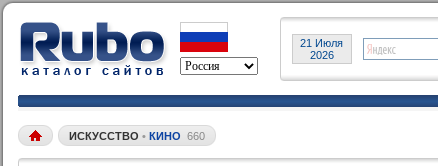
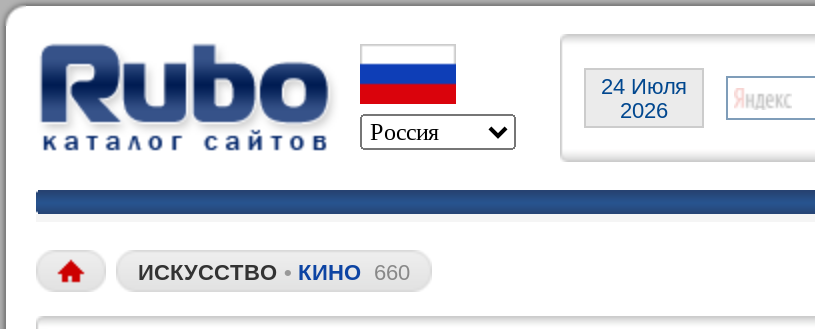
- 21 Июля
+ 24 Июля
